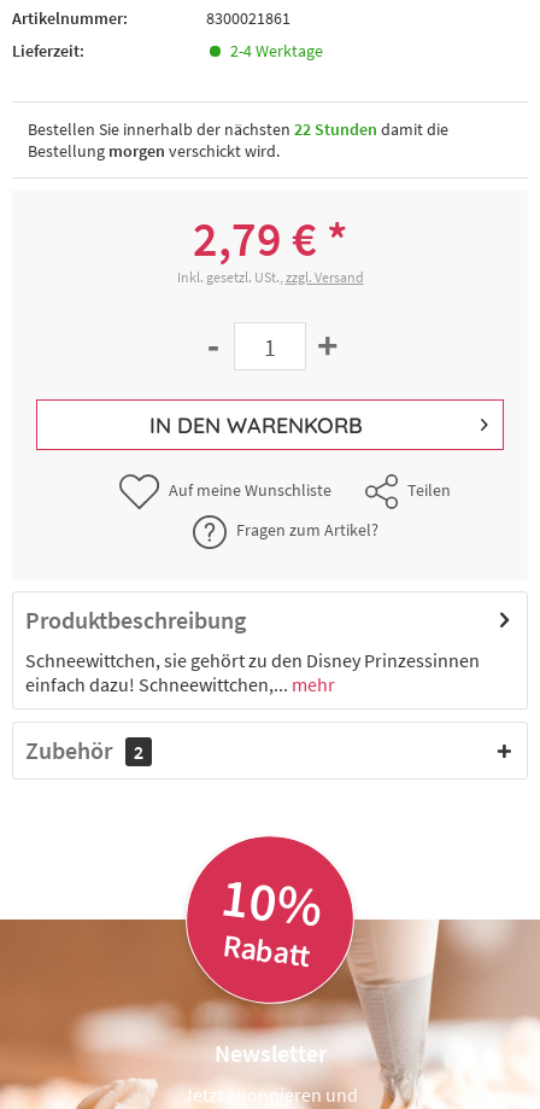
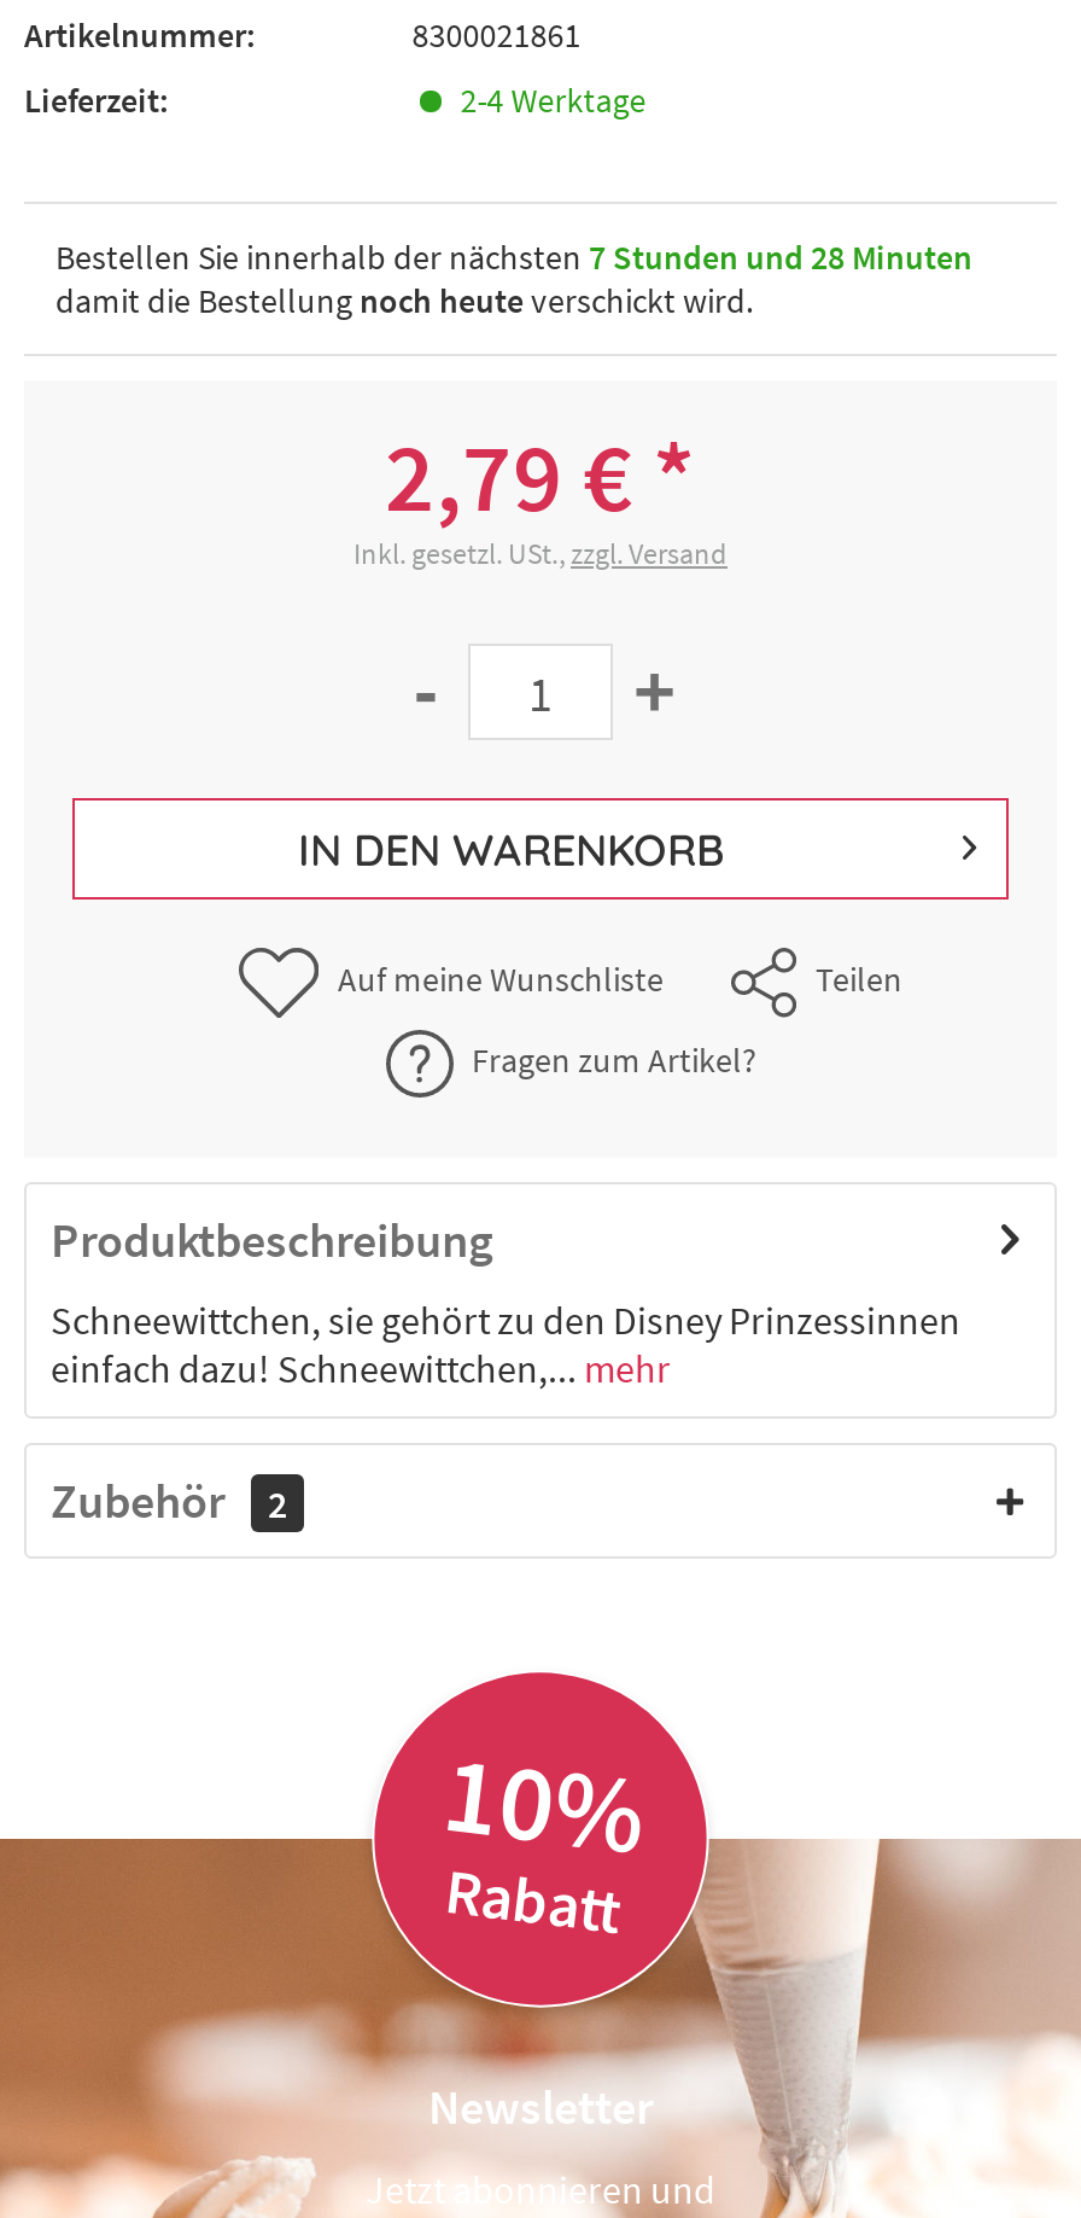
- Bestellen Sie innerhalb der nächsten 22 Stunden damit die
- Bestellung morgen verschickt wird.
+ Bestellen Sie innerhalb der nächsten 7 Stunden und 28 Minuten
+ damit die Bestellung noch heute verschickt wird.
